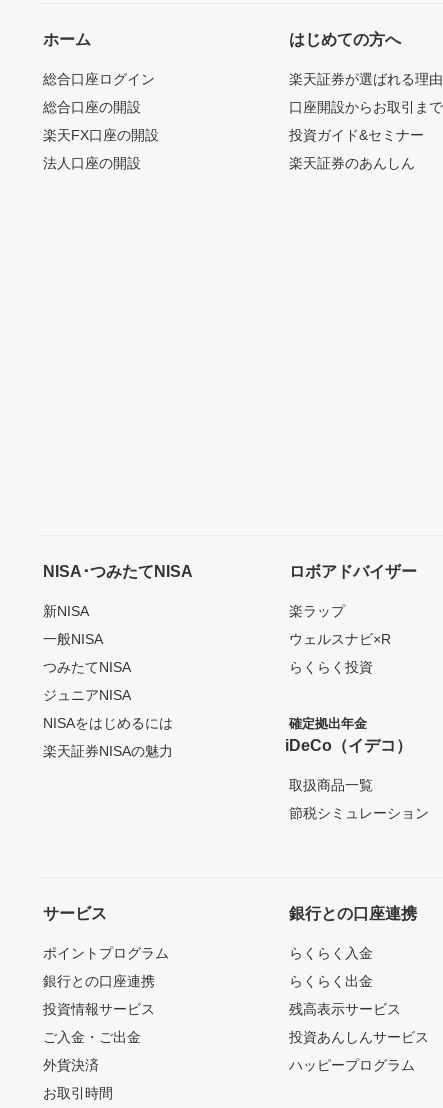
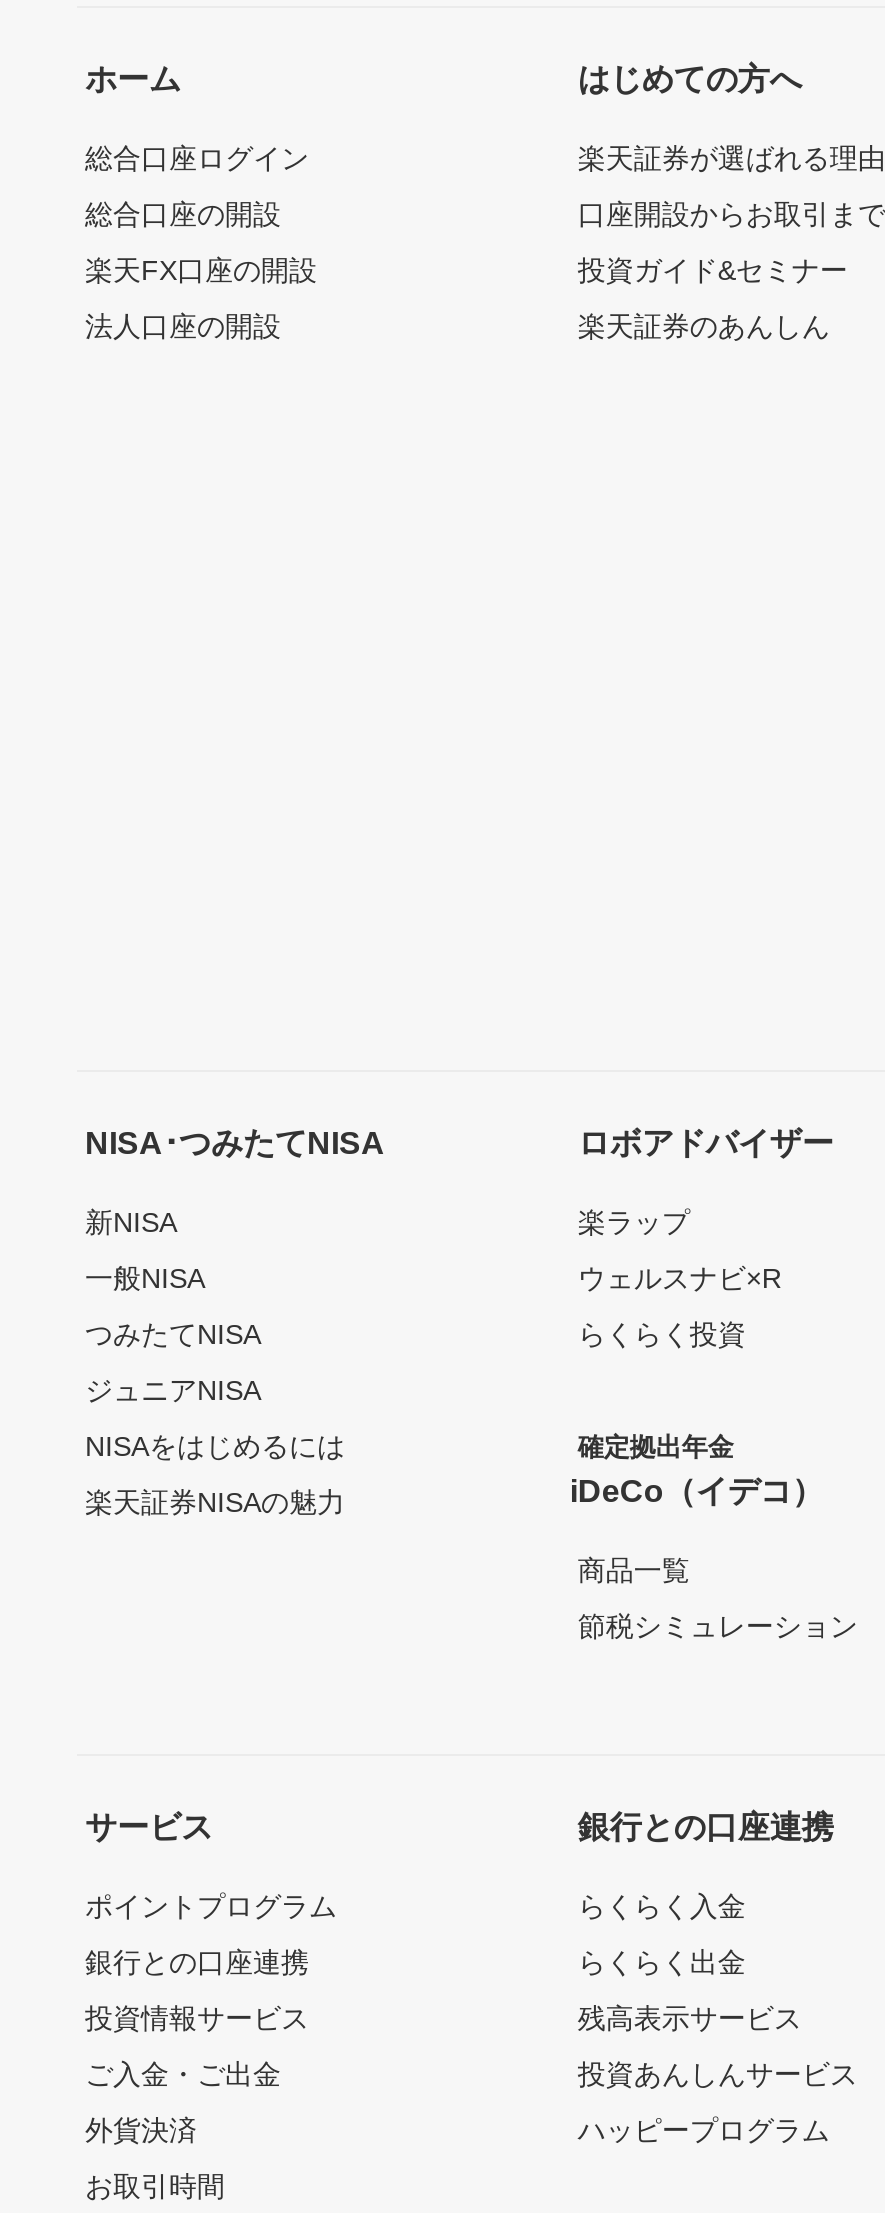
- 取扱商品一覧
+ 商品一覧
